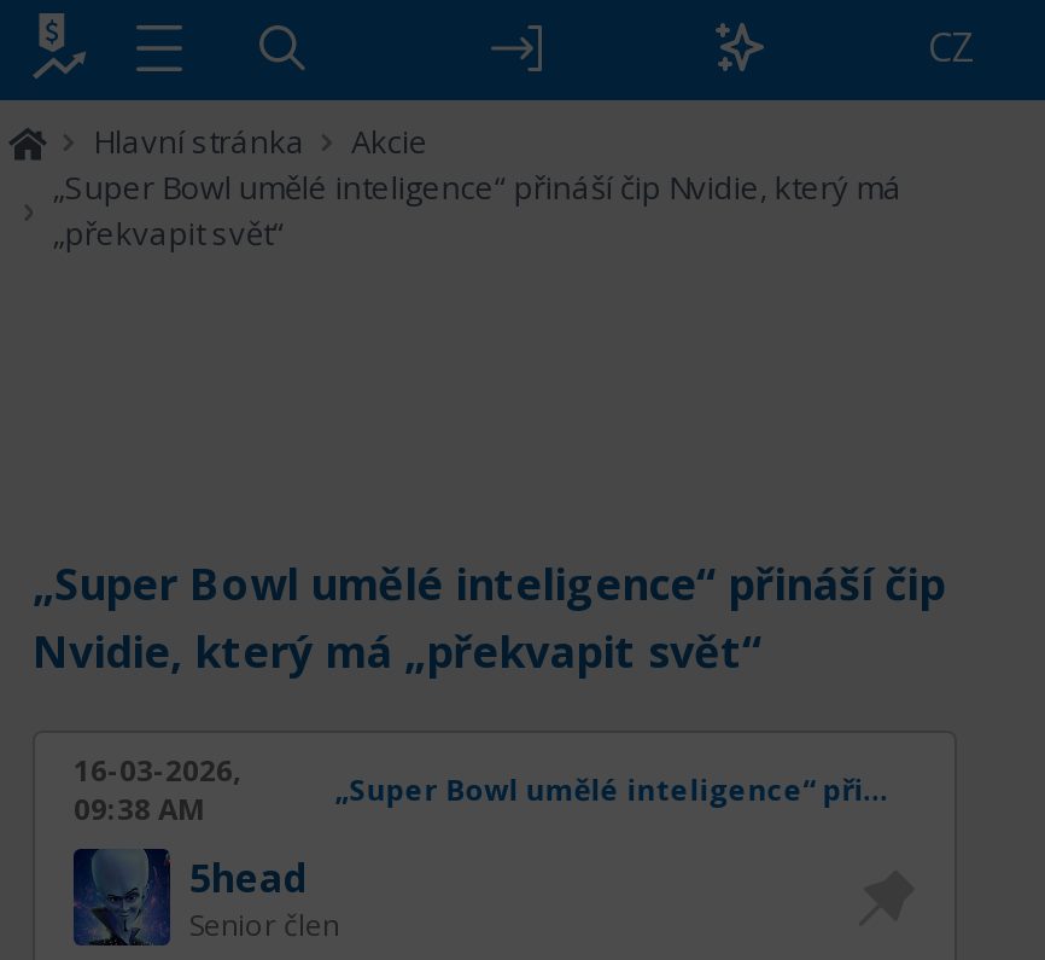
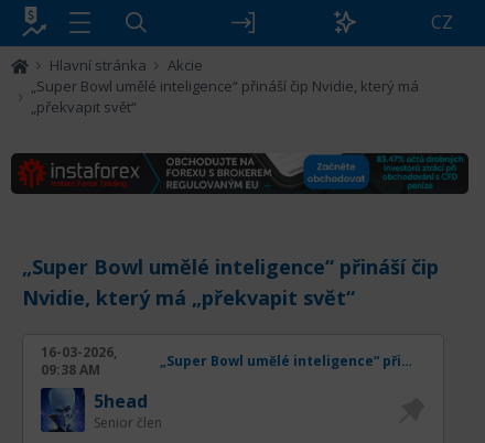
+ [image]
